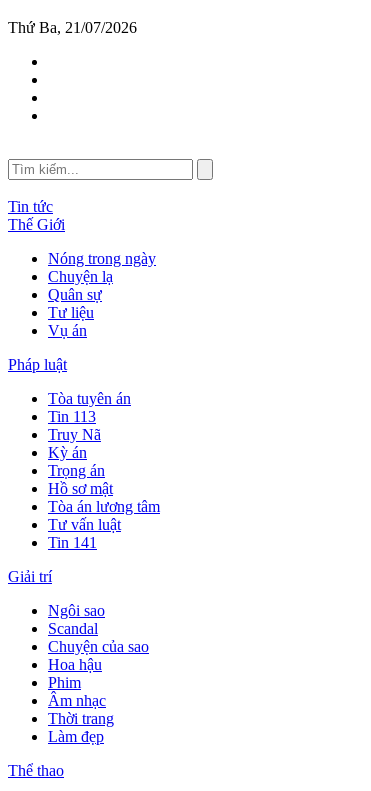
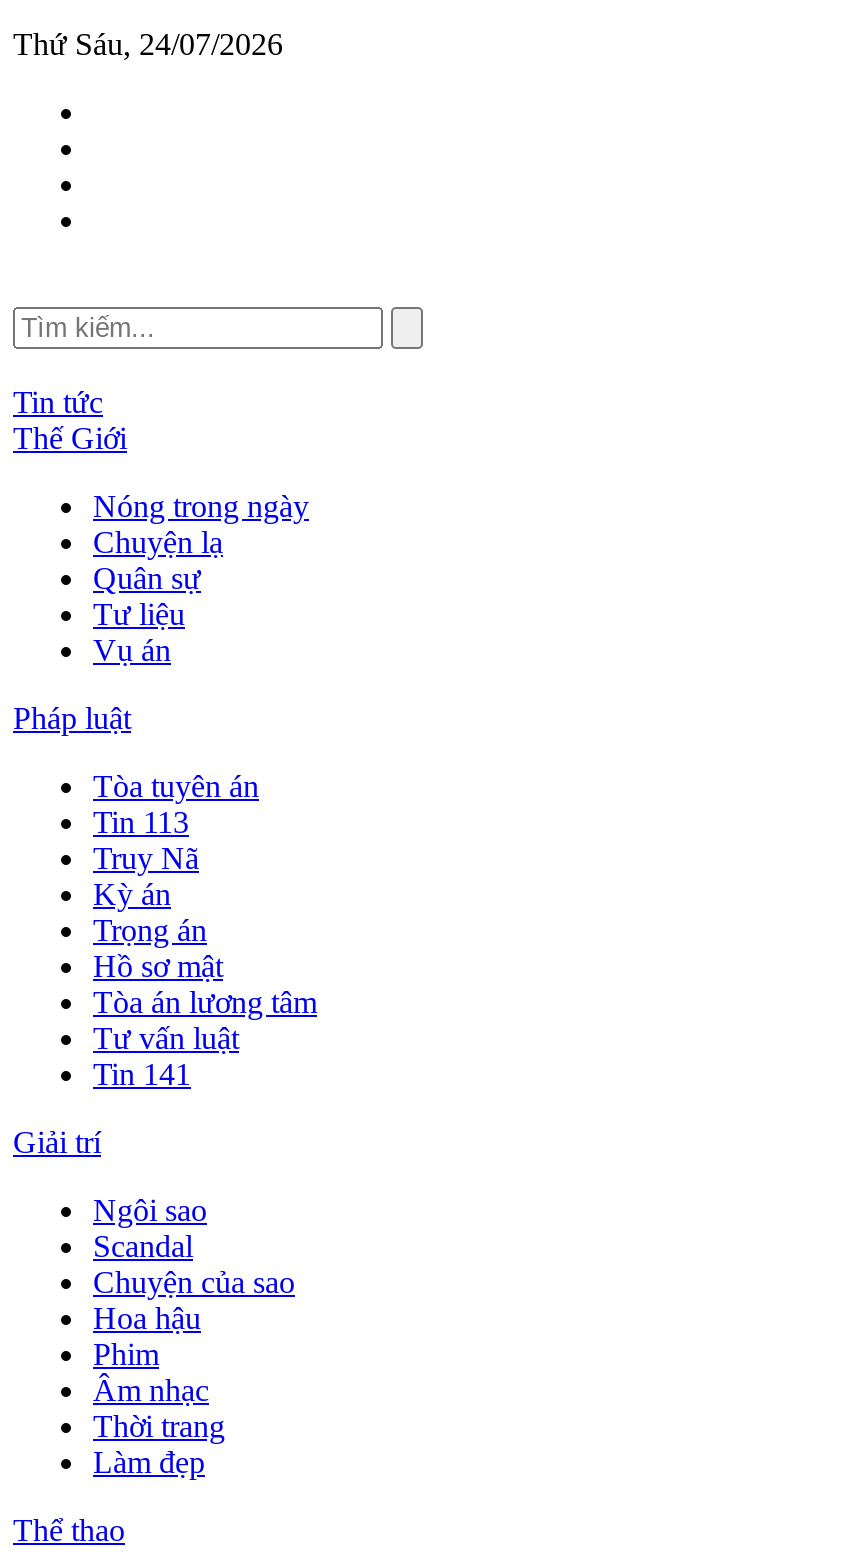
- Thứ Ba, 21/07/2026
+ Thứ Sáu, 24/07/2026
